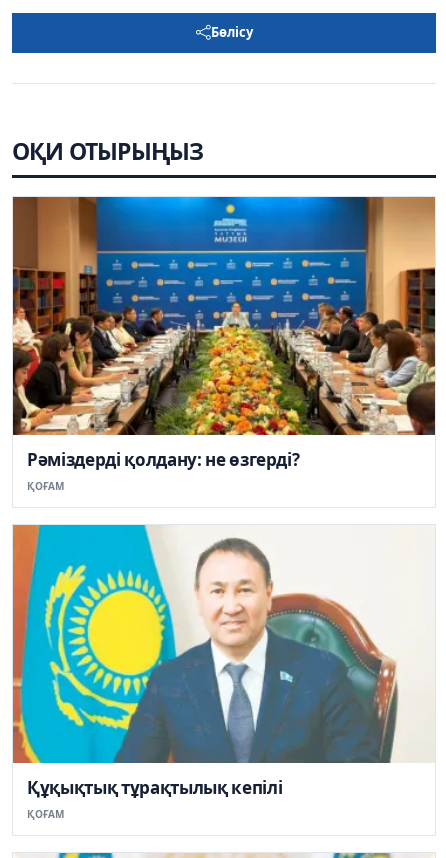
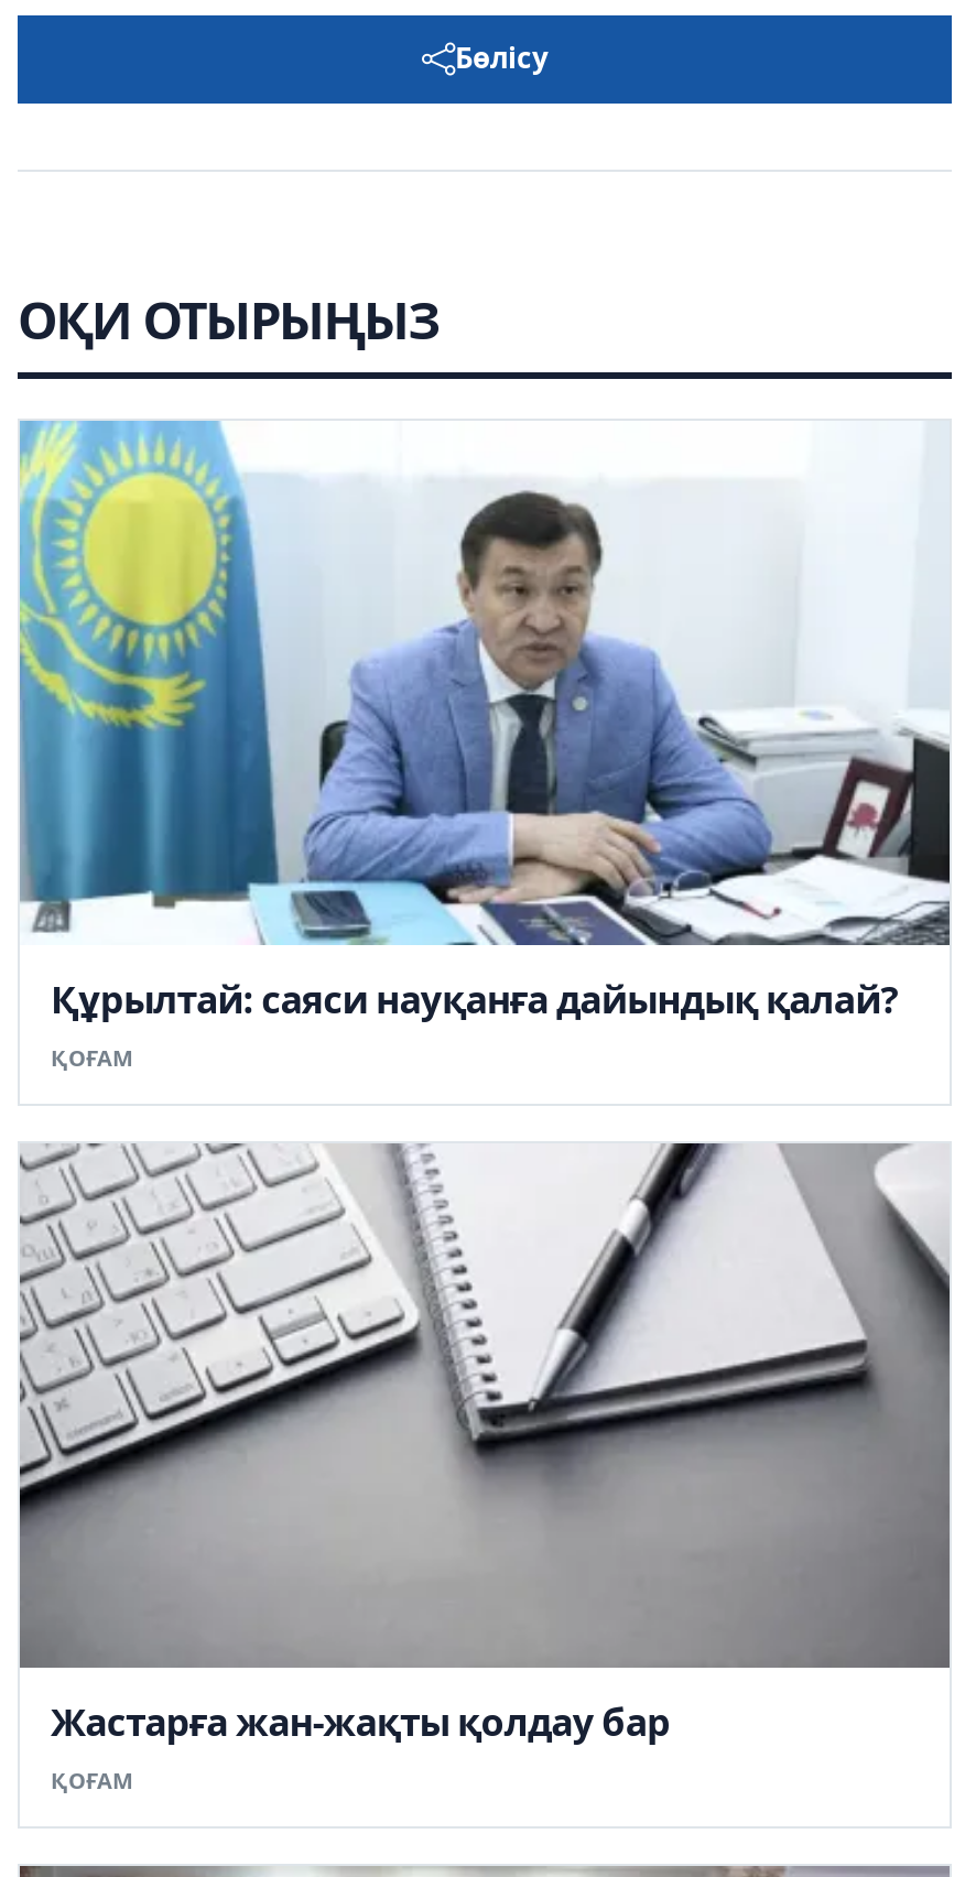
- [image]
- Рәміздерді қолдану: не өзгерді?
+ [image]
+ Құрылтай: саяси науқанға дайындық қалай?

- [image]
- Құқықтық тұрақтылық кепілі
+ [image]
+ Жастарға жан-жақты қолдау бар
